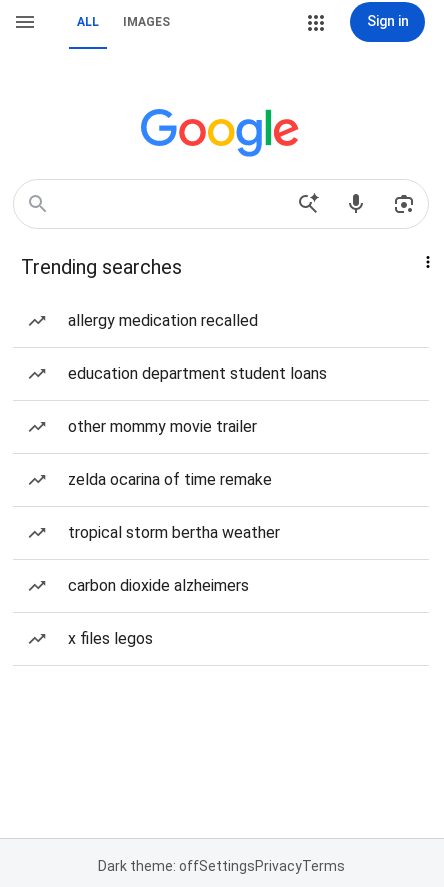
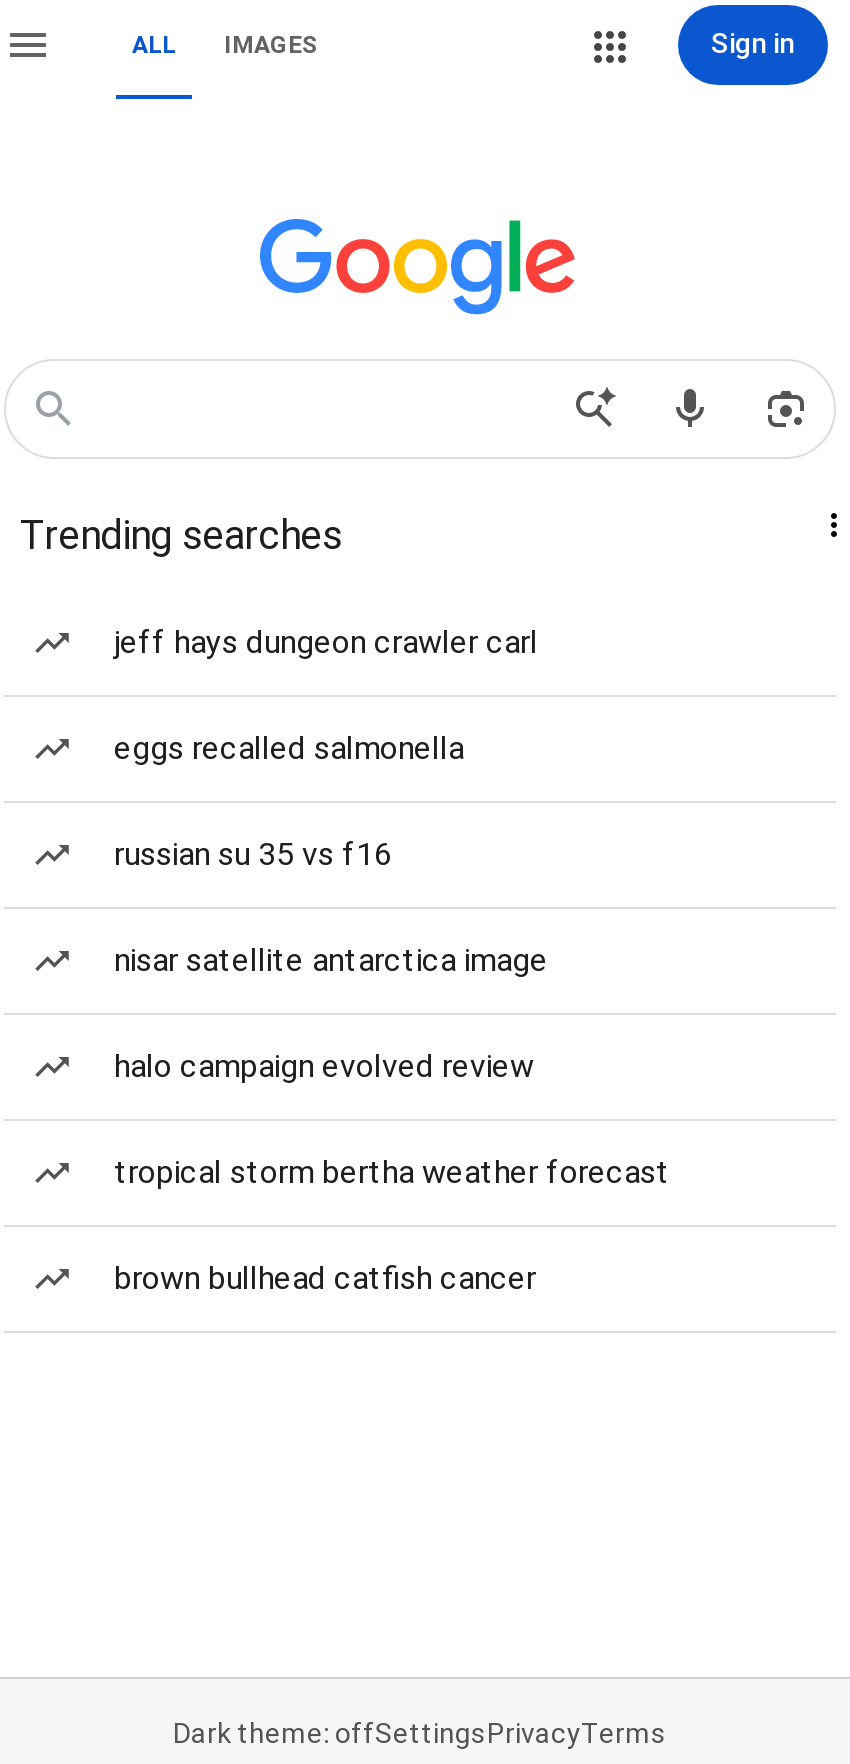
- allergy medication recalled
+ jeff hays dungeon crawler carl

- education department student loans
+ eggs recalled salmonella

- other mommy movie trailer
+ russian su 35 vs f16

- zelda ocarina of time remake
+ nisar satellite antarctica image

- tropical storm bertha weather
+ halo campaign evolved review

- carbon dioxide alzheimers
+ tropical storm bertha weather forecast

- x files legos
+ brown bullhead catfish cancer
